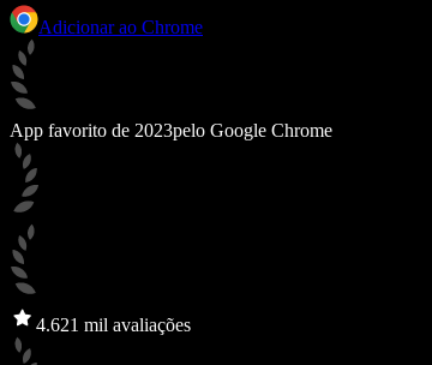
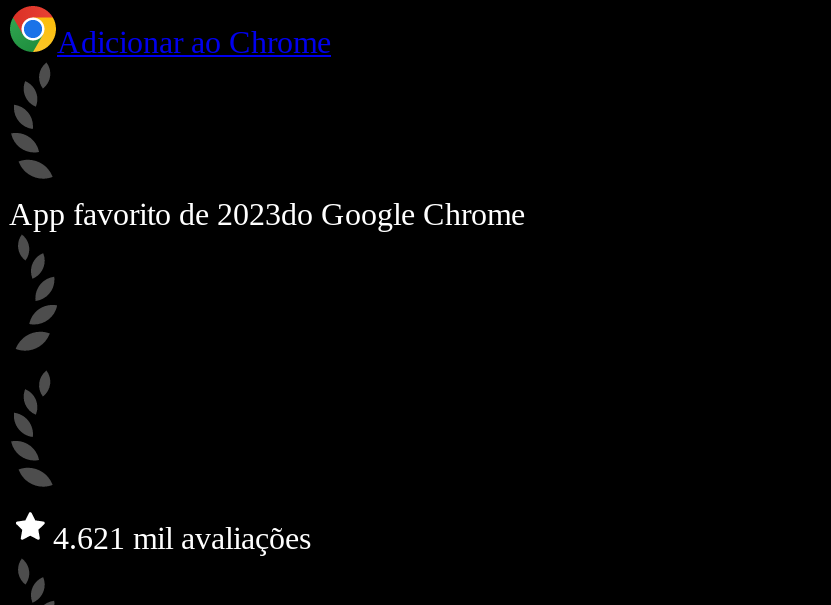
- App favorito de 2023pelo Google Chrome
+ App favorito de 2023do Google Chrome
